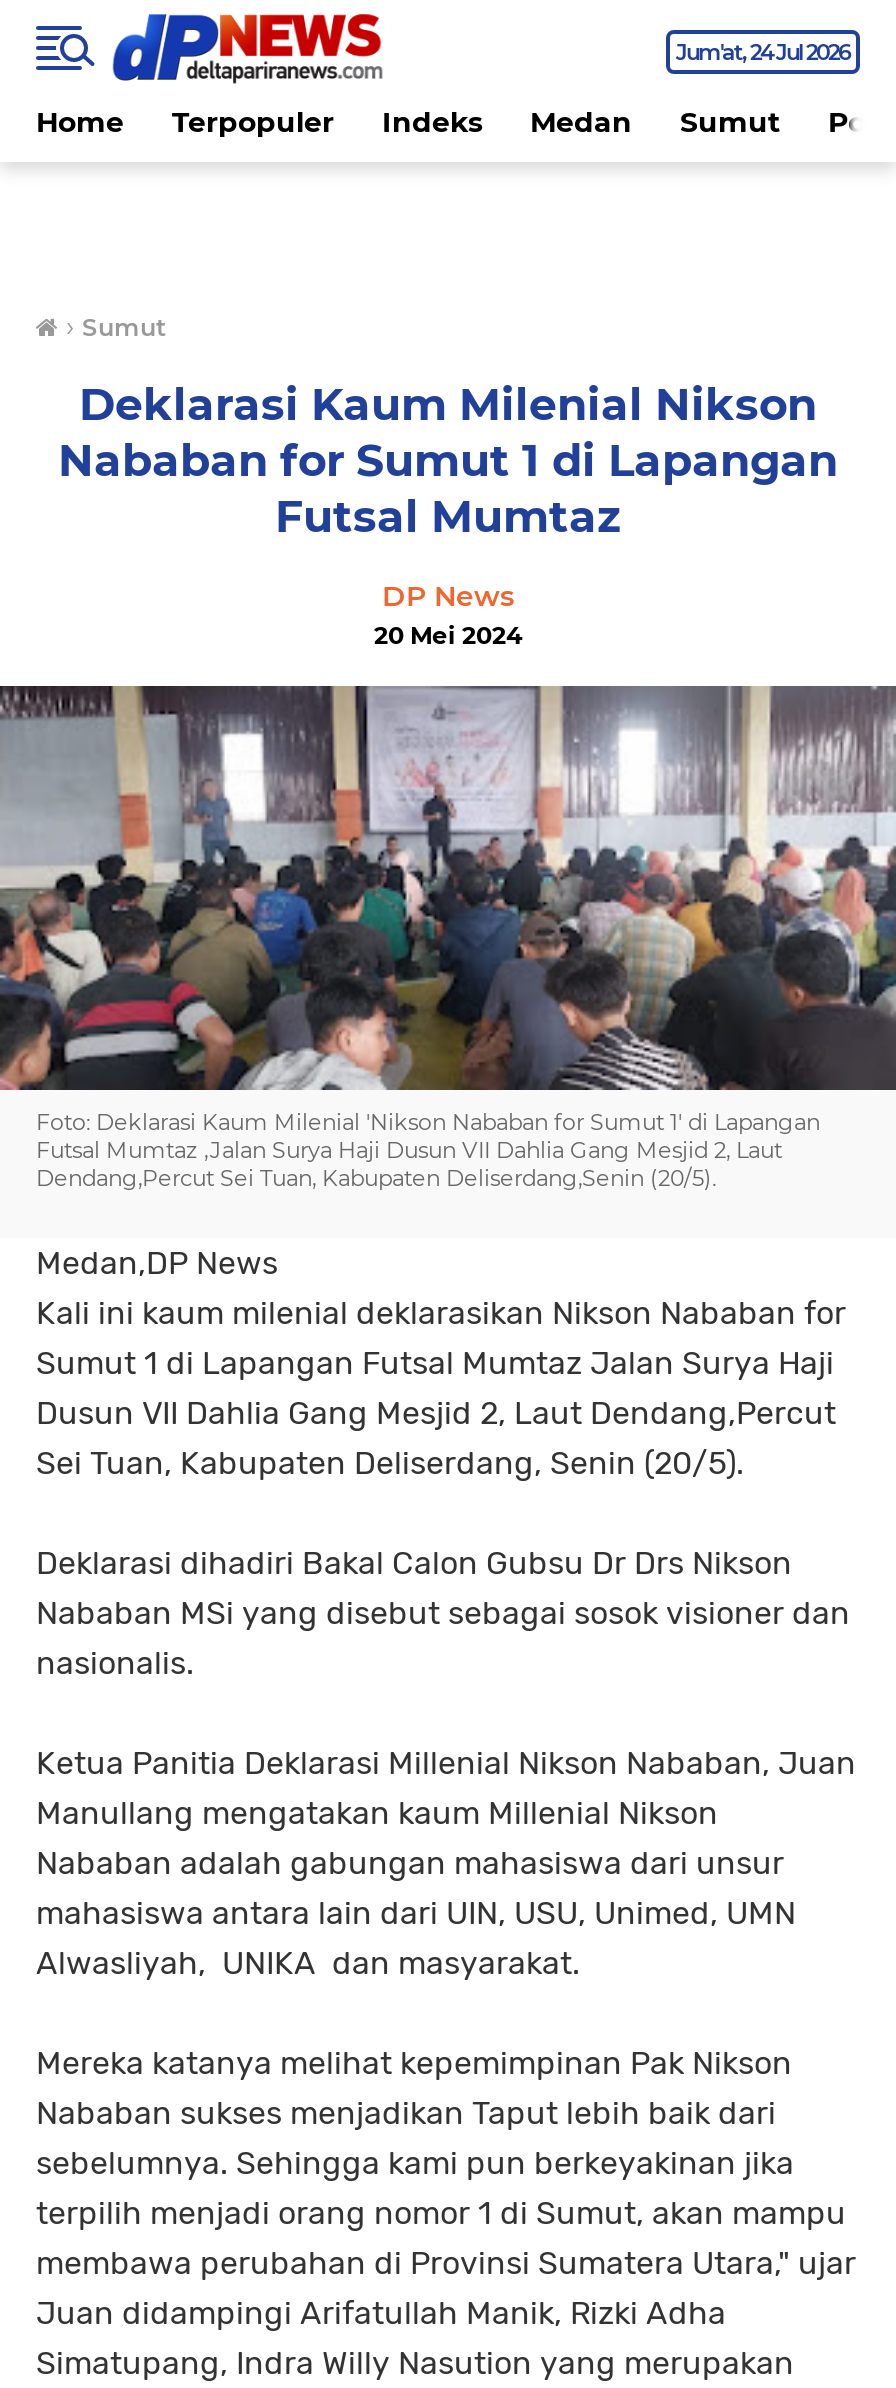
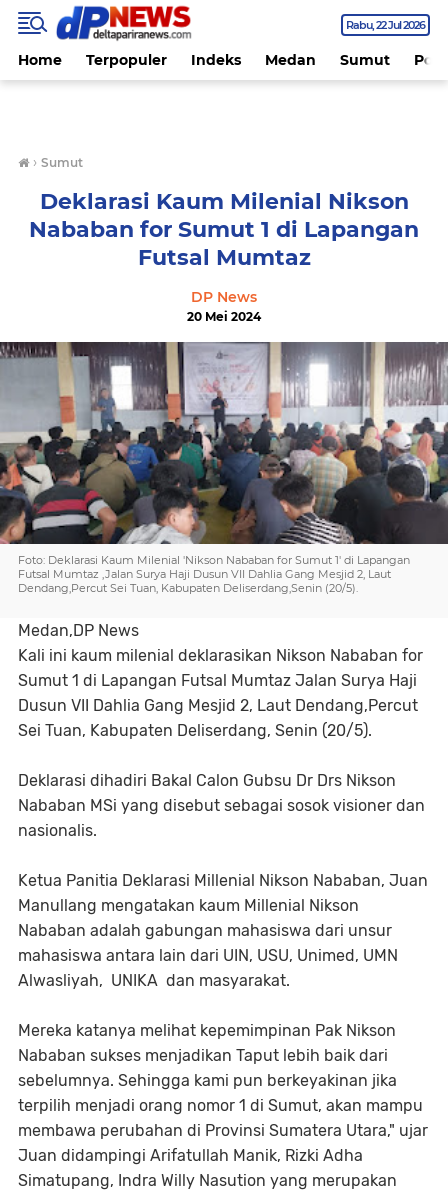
- Jum'at 24 Jul 2026
+ Rabu 22 Jul 2026
